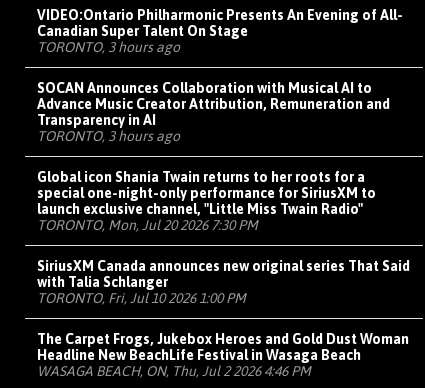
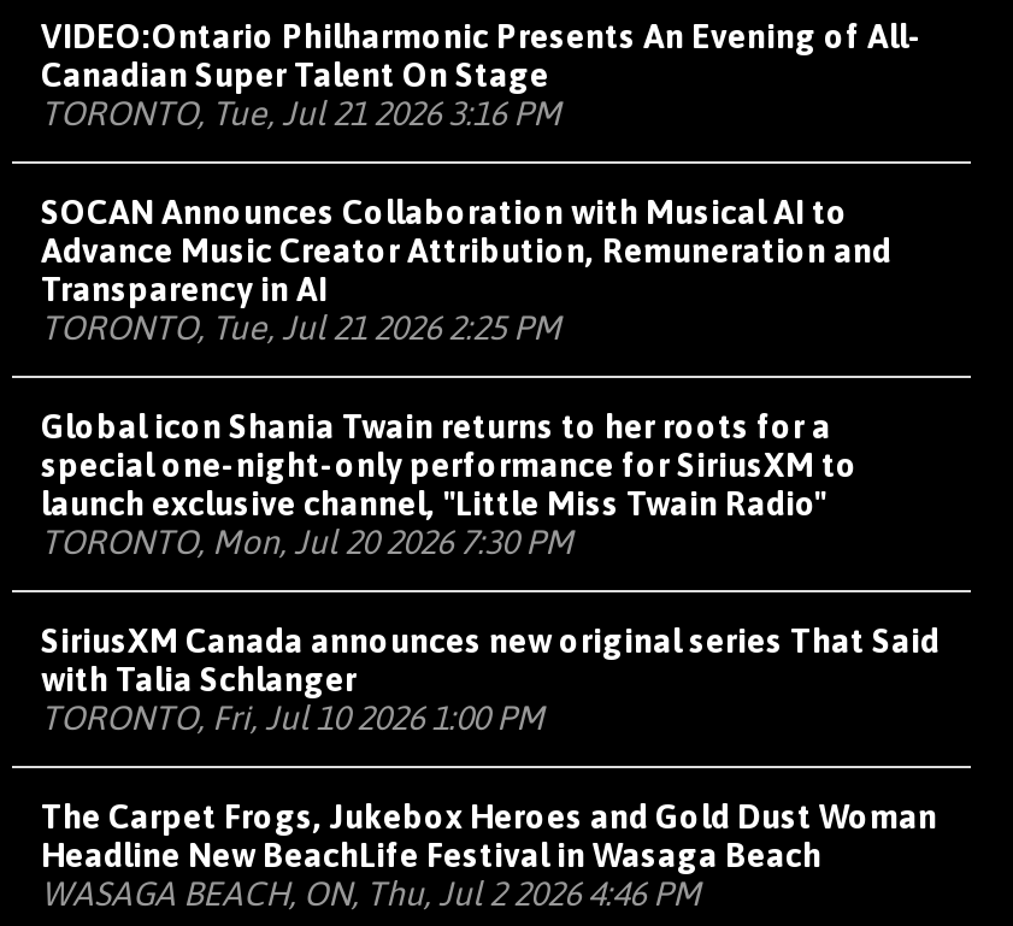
- TORONTO, 3 hours ago
+ TORONTO, Tue, Jul 21 2026 3:16 PM

- TORONTO, 3 hours ago
+ TORONTO, Tue, Jul 21 2026 2:25 PM
